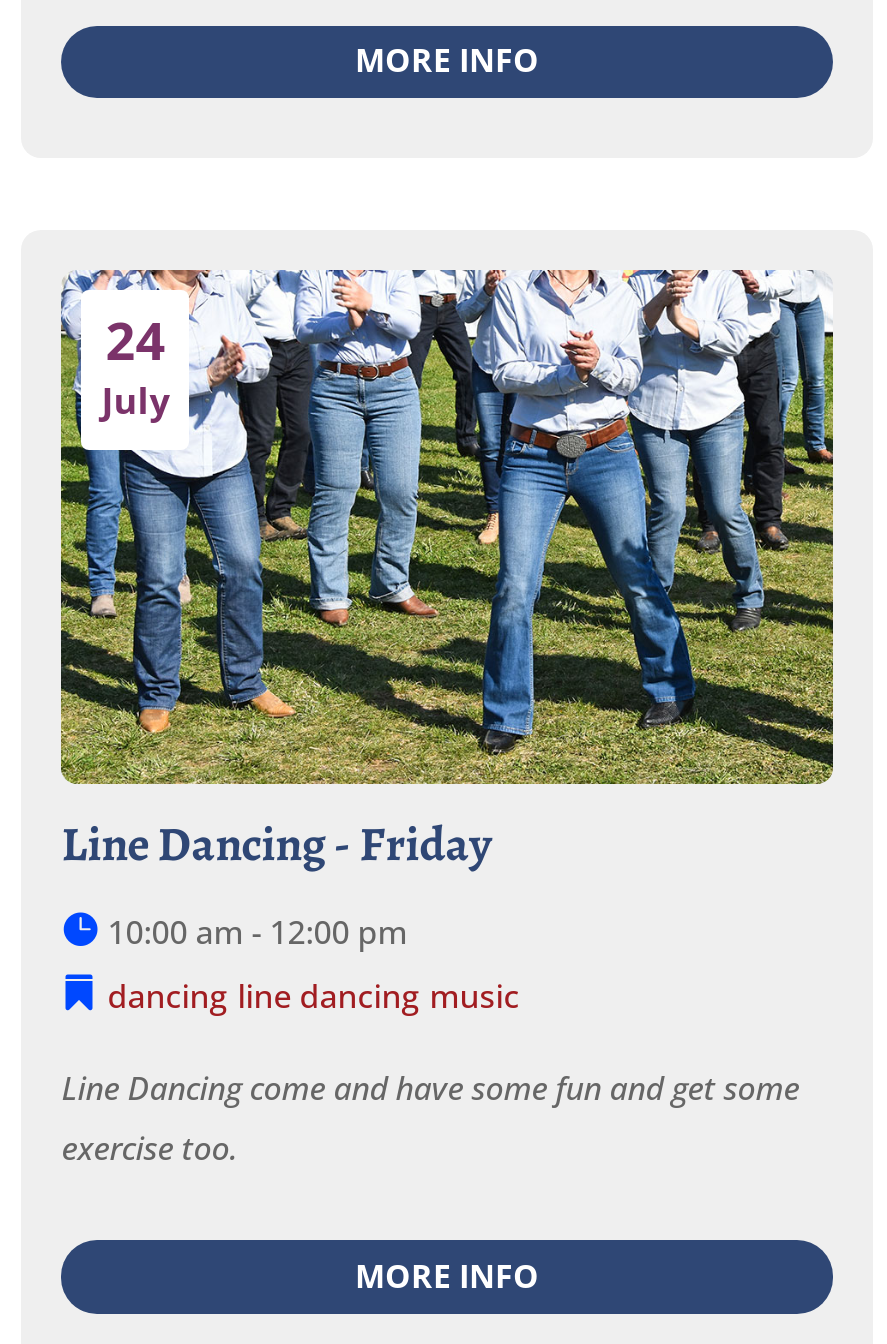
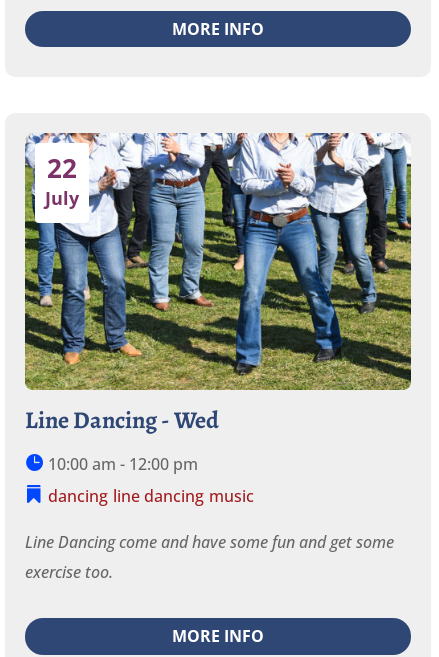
- 24
+ 22

- Line Dancing - Friday
+ Line Dancing - Wed
